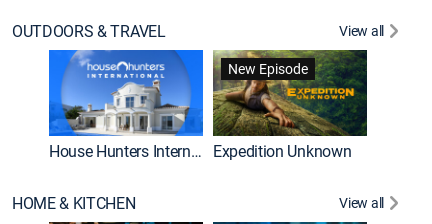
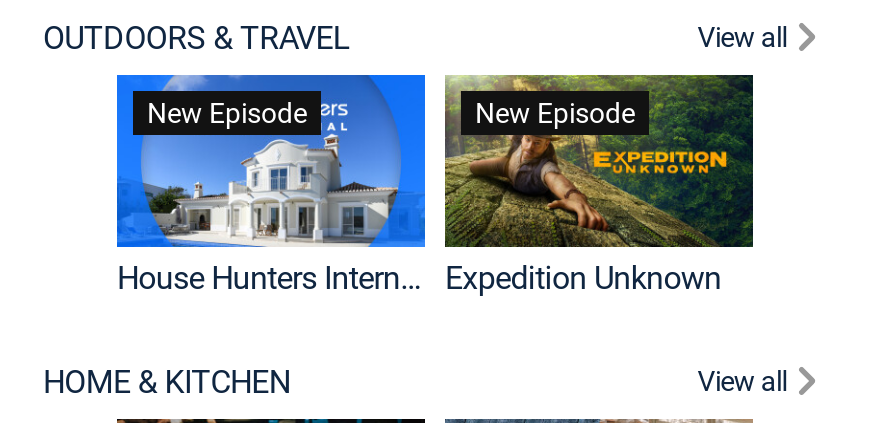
+ New Episode
